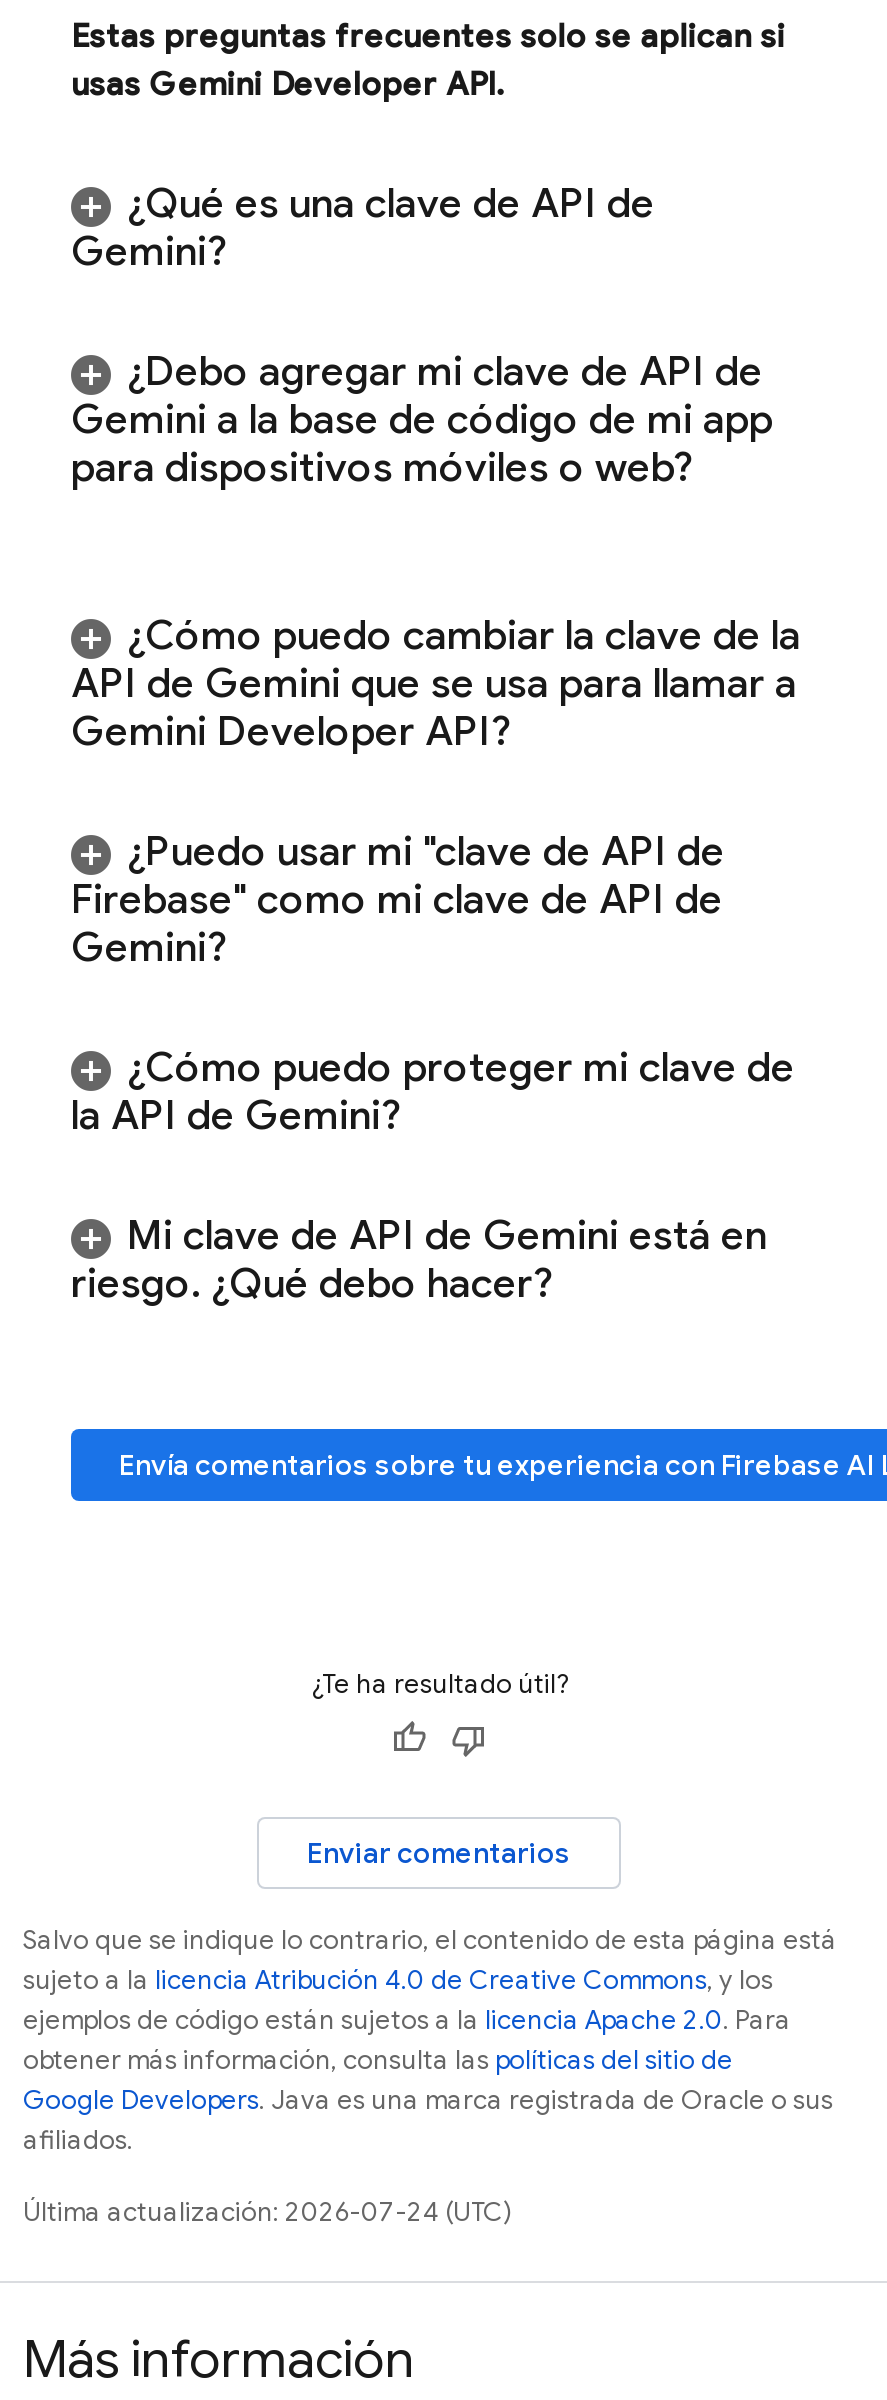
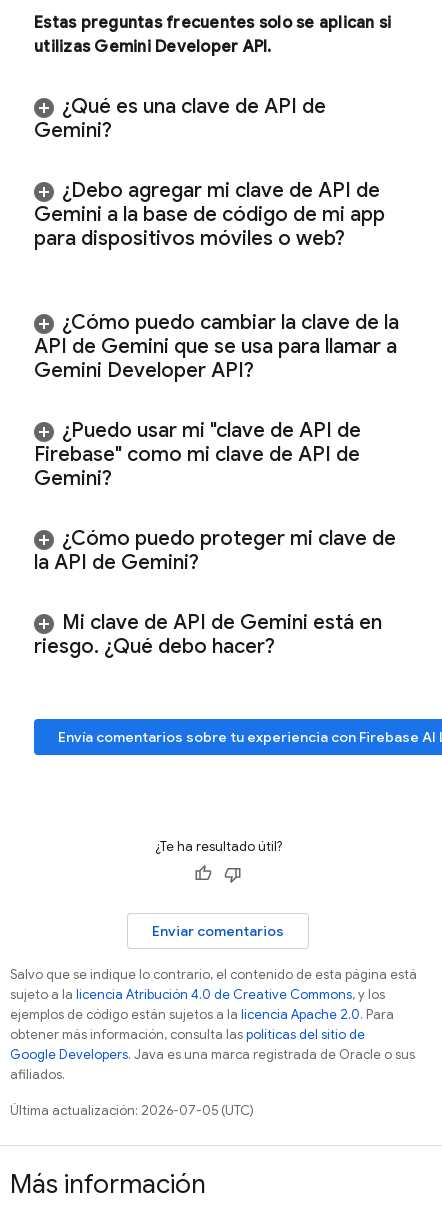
- usas Gemini Developer API.
+ utilizas Gemini Developer API.

- Última actualización: 2026-07-24 (UTC)
+ Última actualización: 2026-07-05 (UTC)
